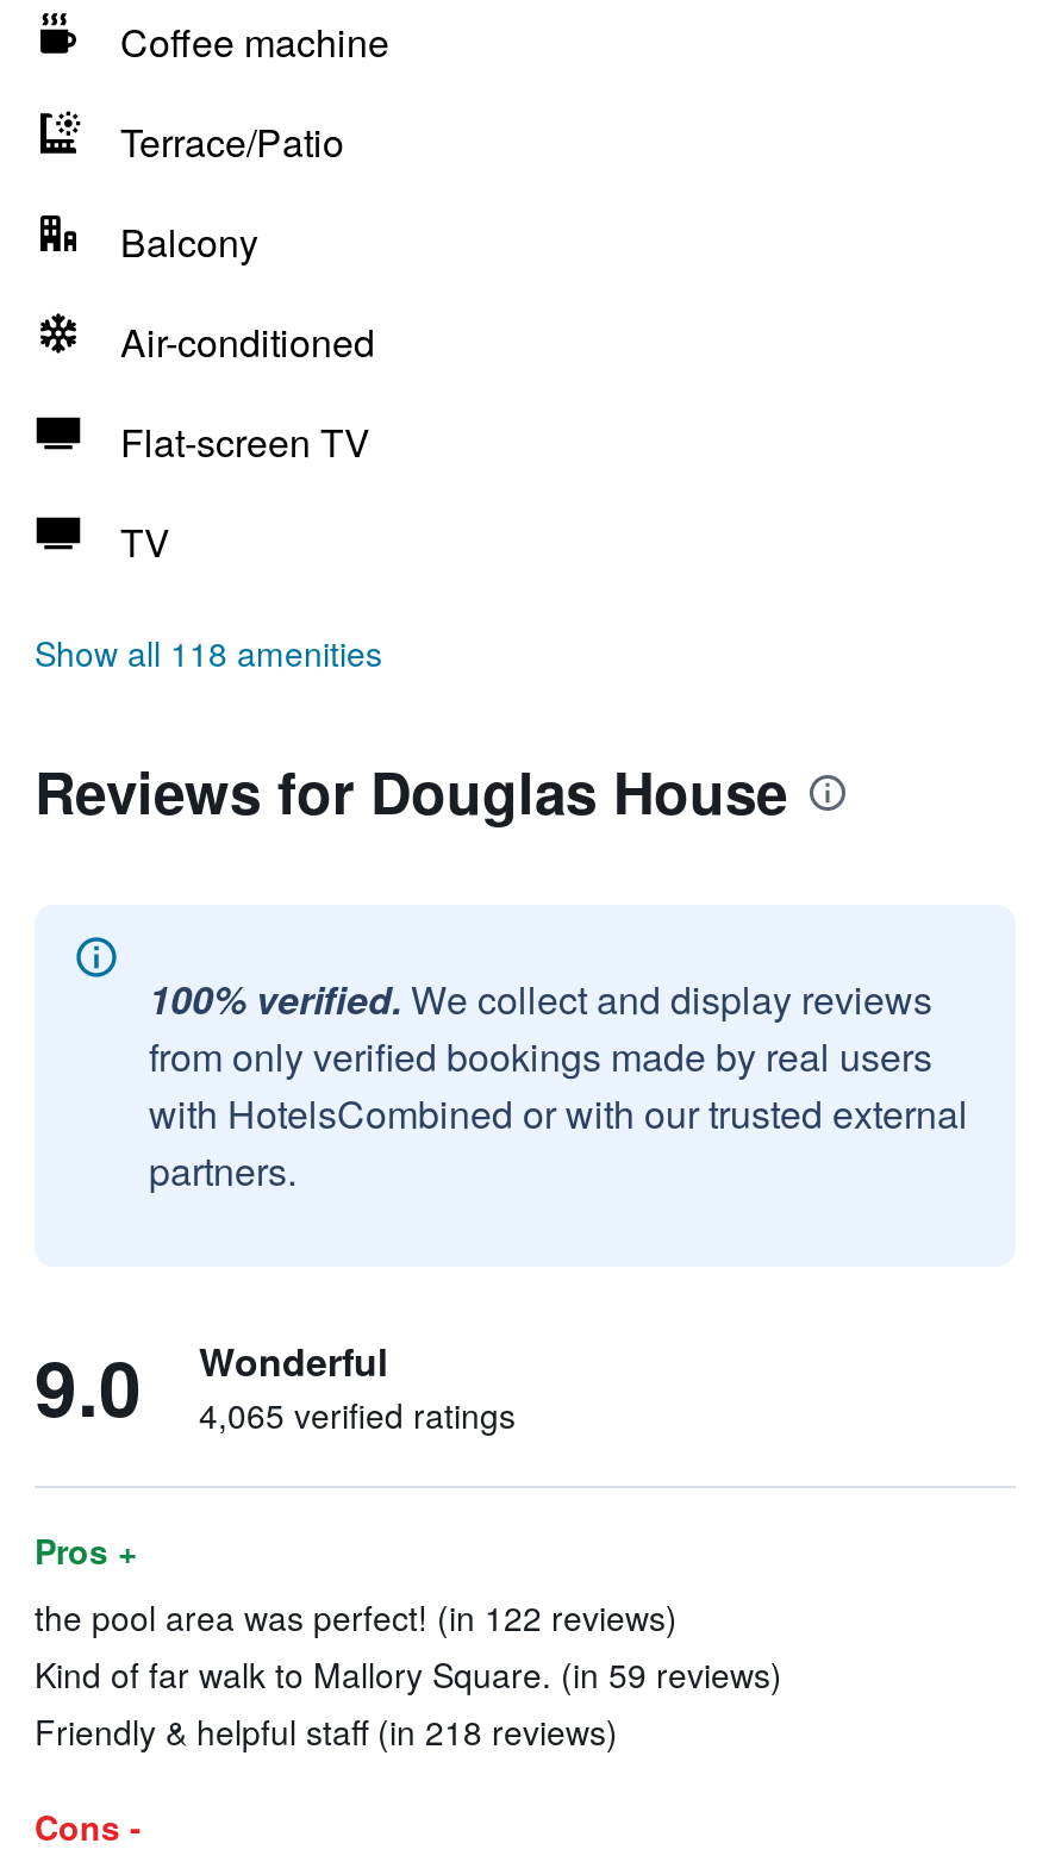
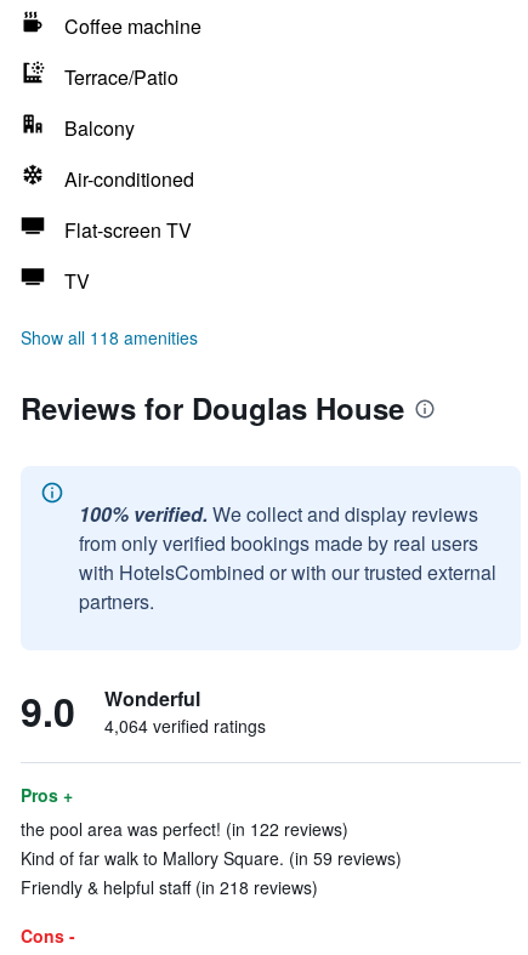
- 4,065 verified ratings
+ 4,064 verified ratings
